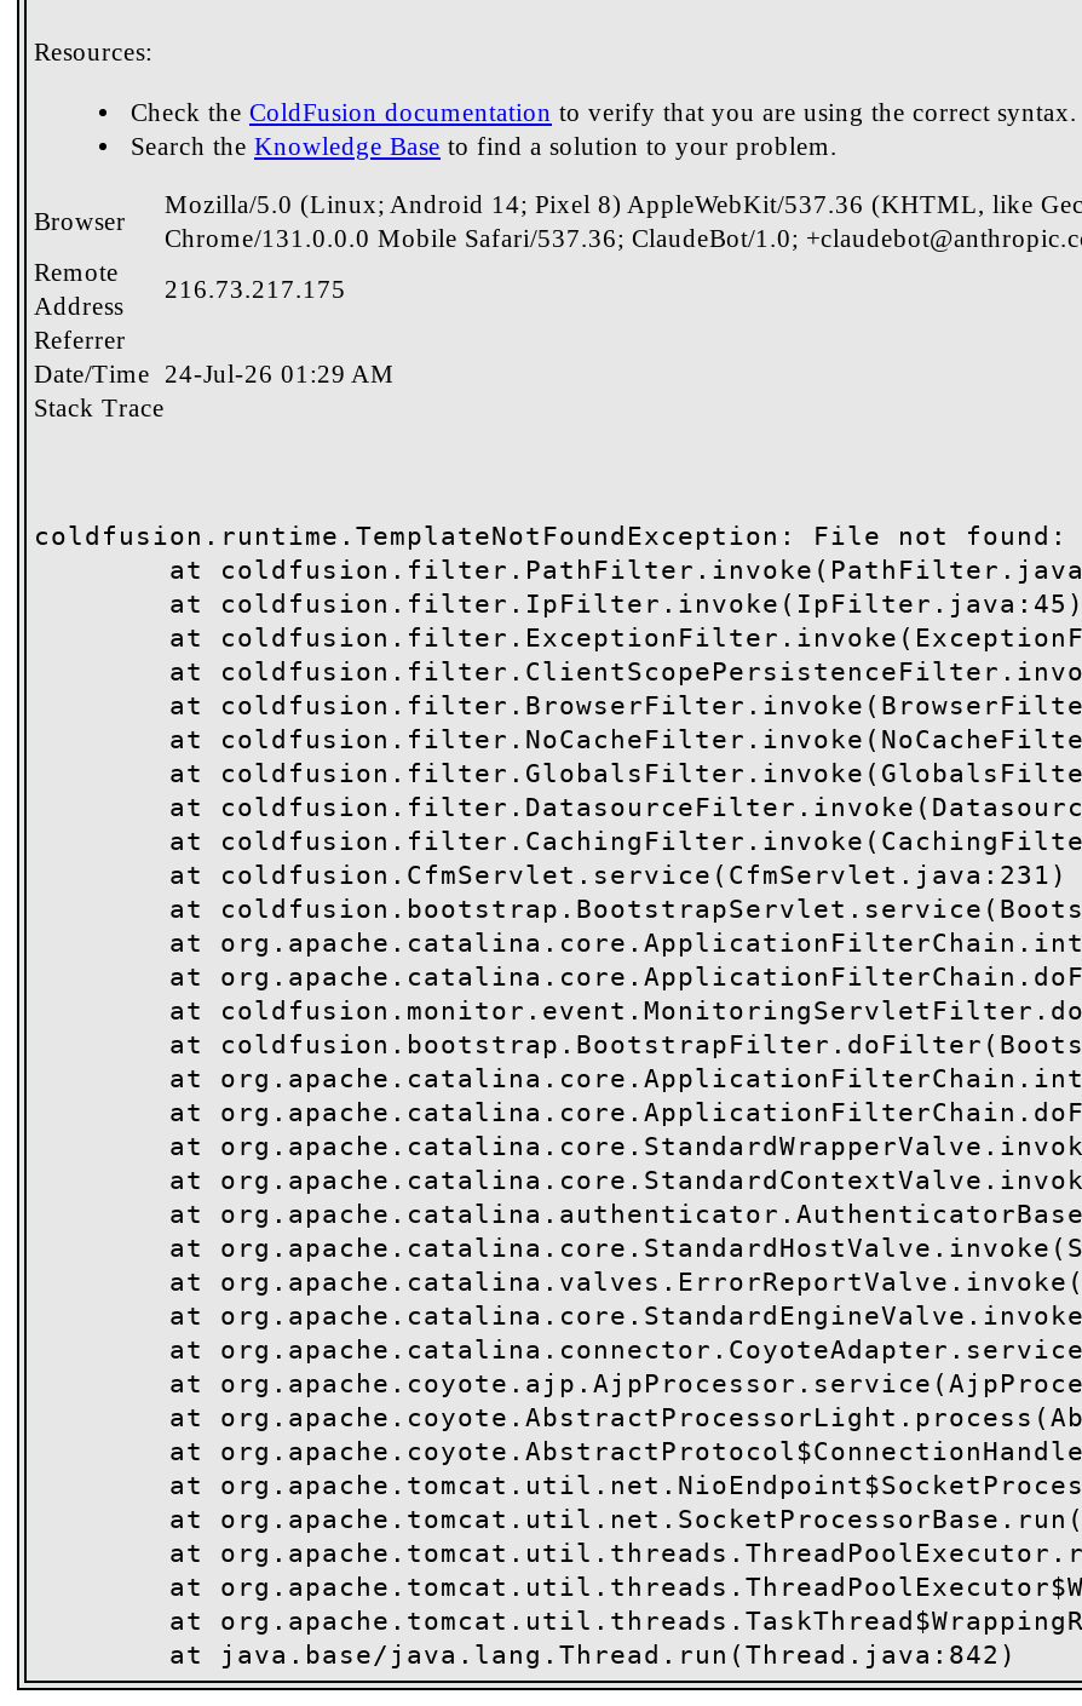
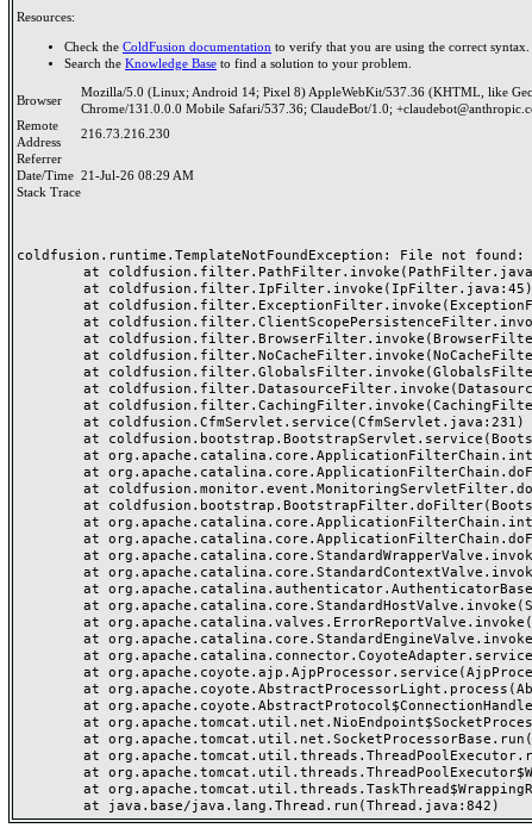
- 216.73.217.175
+ 216.73.216.230

- Date/Time 24-Jul-26 01:29 AM
+ Date/Time 21-Jul-26 08:29 AM
